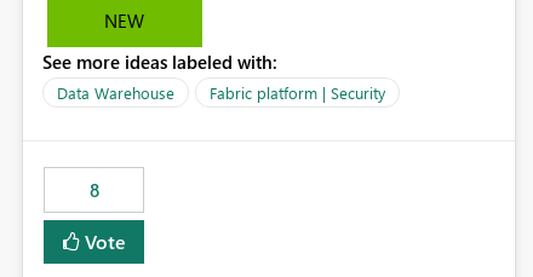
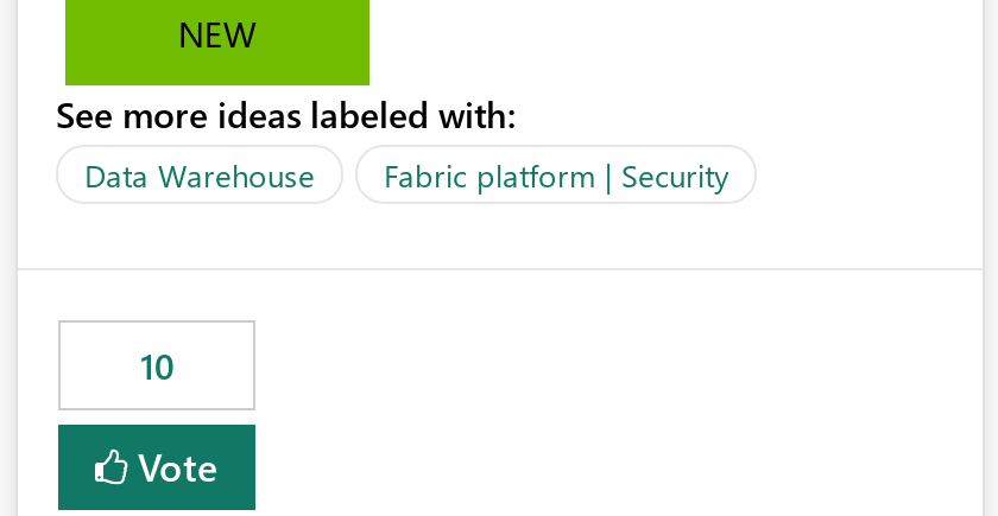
- 8
+ 10
